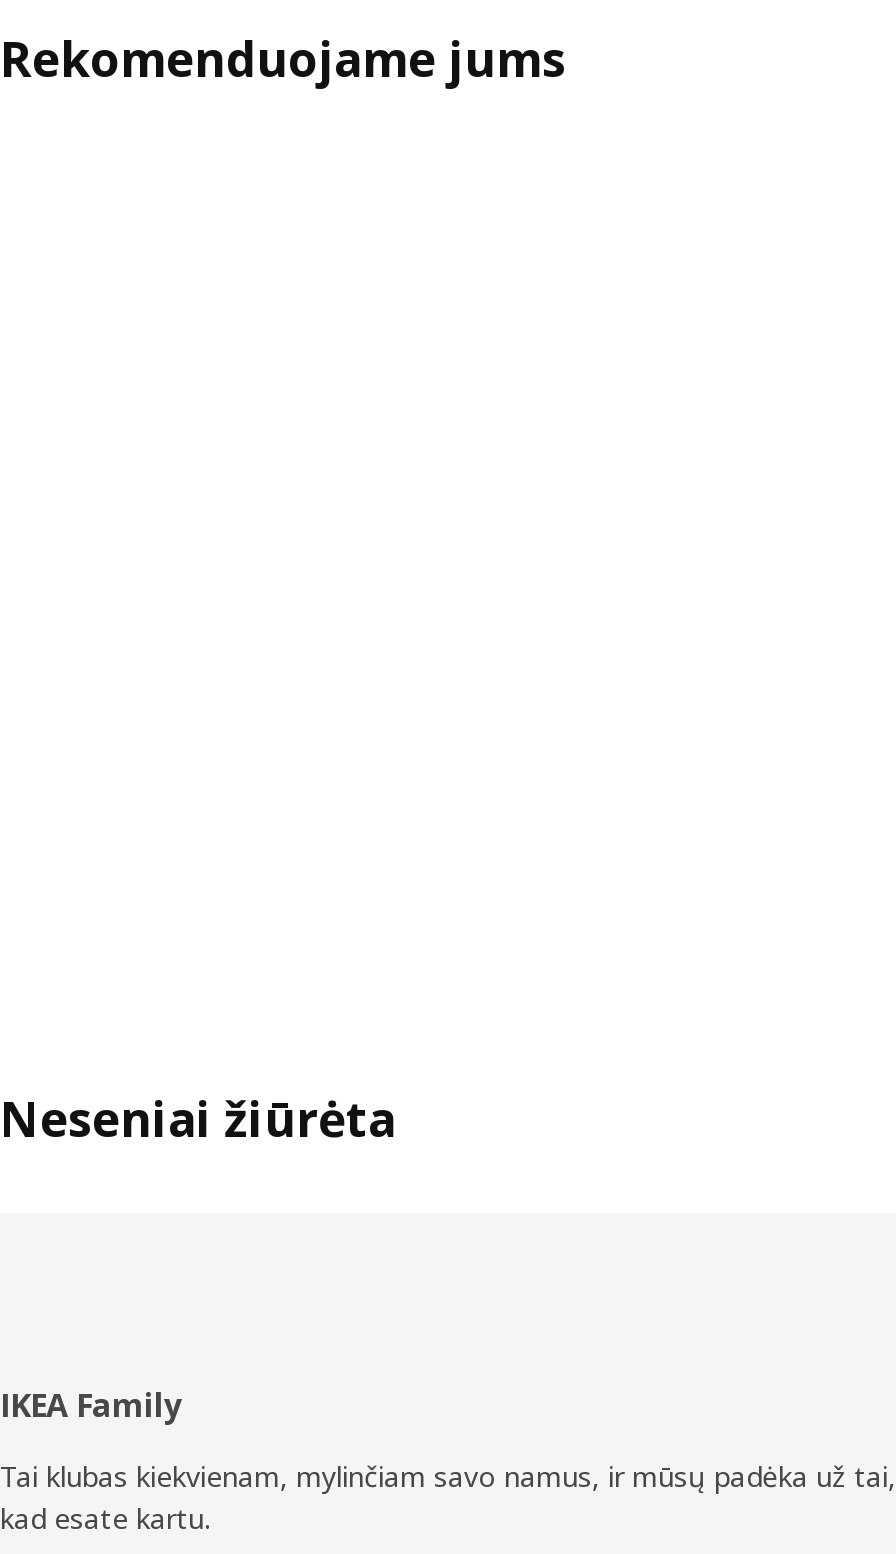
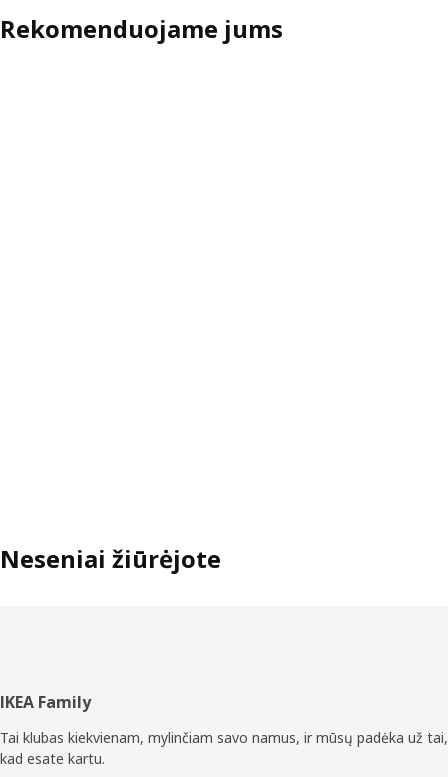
- Neseniai žiūrėta
+ Neseniai žiūrėjote
